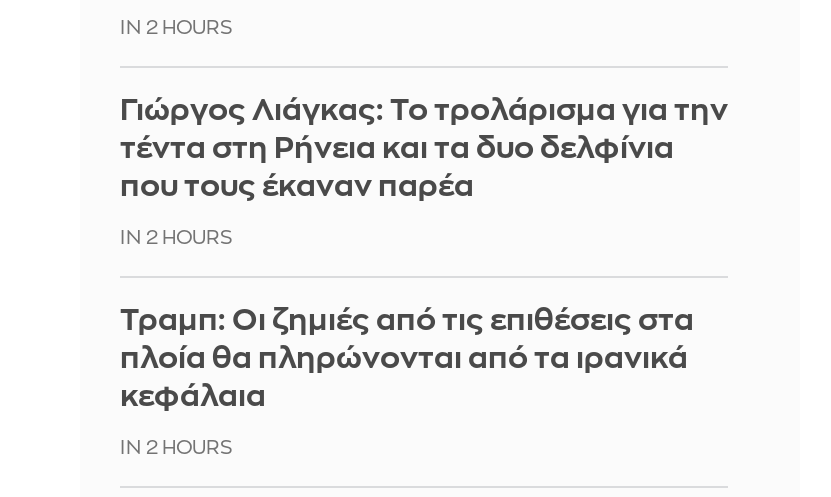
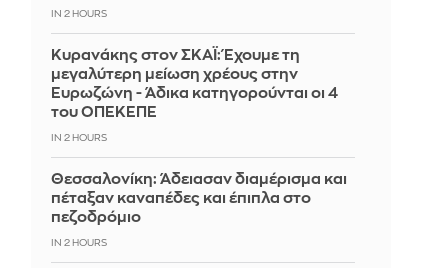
- Γιώργος Λιάγκας: Το τρολάρισμα για την
- τέντα στη Ρήνεια και τα δυο δελφίνια
- που τους έκαναν παρέα
+ Κυρανάκης στον ΣΚΑΪ: Έχουμε τη
+ μεγαλύτερη μείωση χρέους στην
+ Ευρωζώνη - Άδικα κατηγορούνται οι 4
+ του ΟΠΕΚΕΠΕ

- Τραμπ: Οι ζημιές από τις επιθέσεις στα
- πλοία θα πληρώνονται από τα ιρανικά
- κεφάλαια
+ Θεσσαλονίκη: Άδειασαν διαμέρισμα και
+ πέταξαν καναπέδες και έπιπλα στο
+ πεζοδρόμιο
